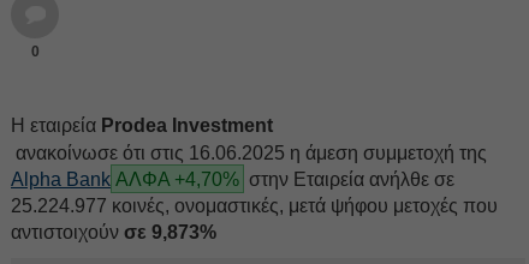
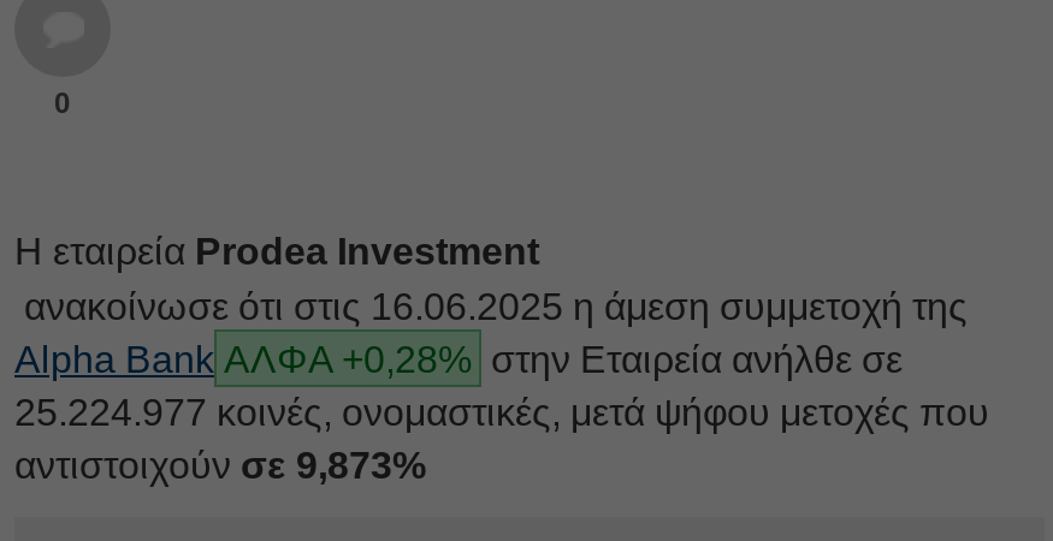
- Alpha Bank ΑΛΦΑ +4,70% στην Εταιρεία ανήλθε σε
+ Alpha Bank ΑΛΦΑ +0,28% στην Εταιρεία ανήλθε σε
